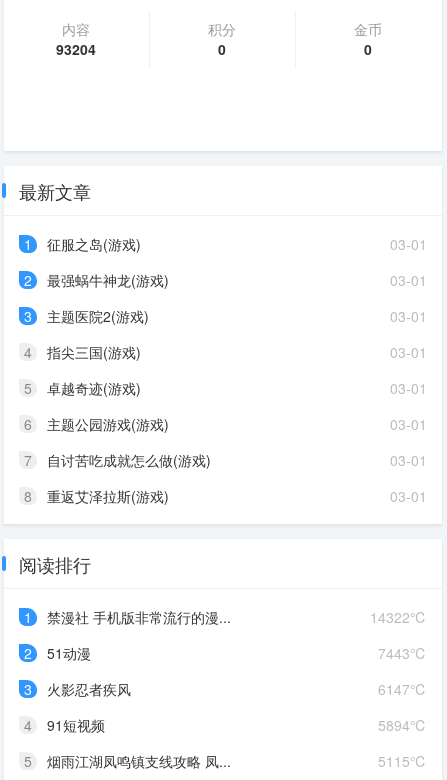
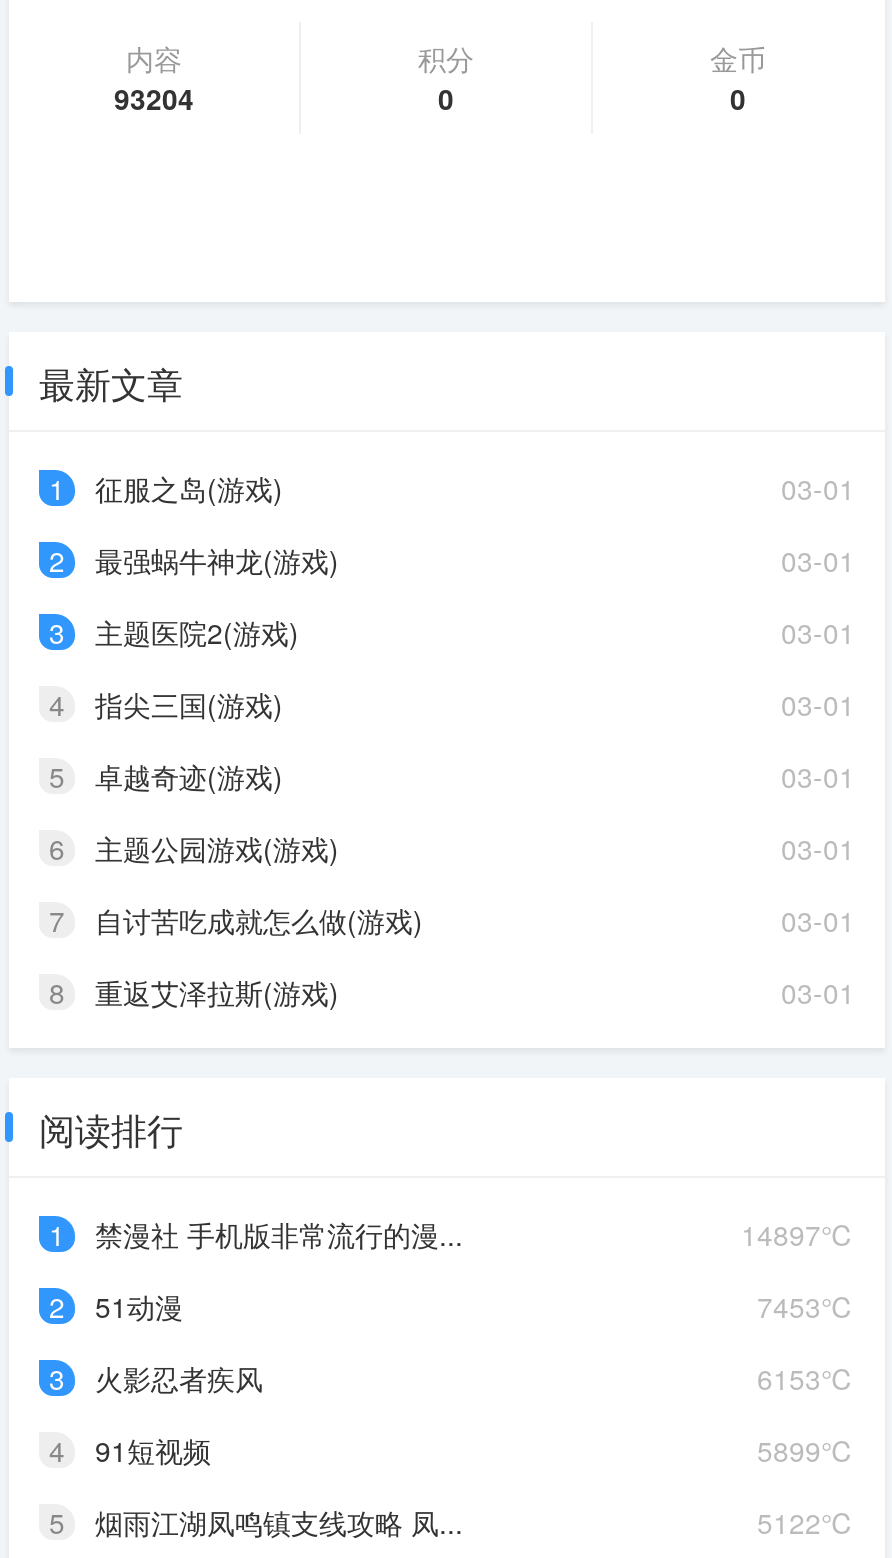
- 14322℃
+ 14897℃

- 7443℃
+ 7453℃

- 6147℃
+ 6153℃

- 5894℃
+ 5899℃

- 5115℃
+ 5122℃
